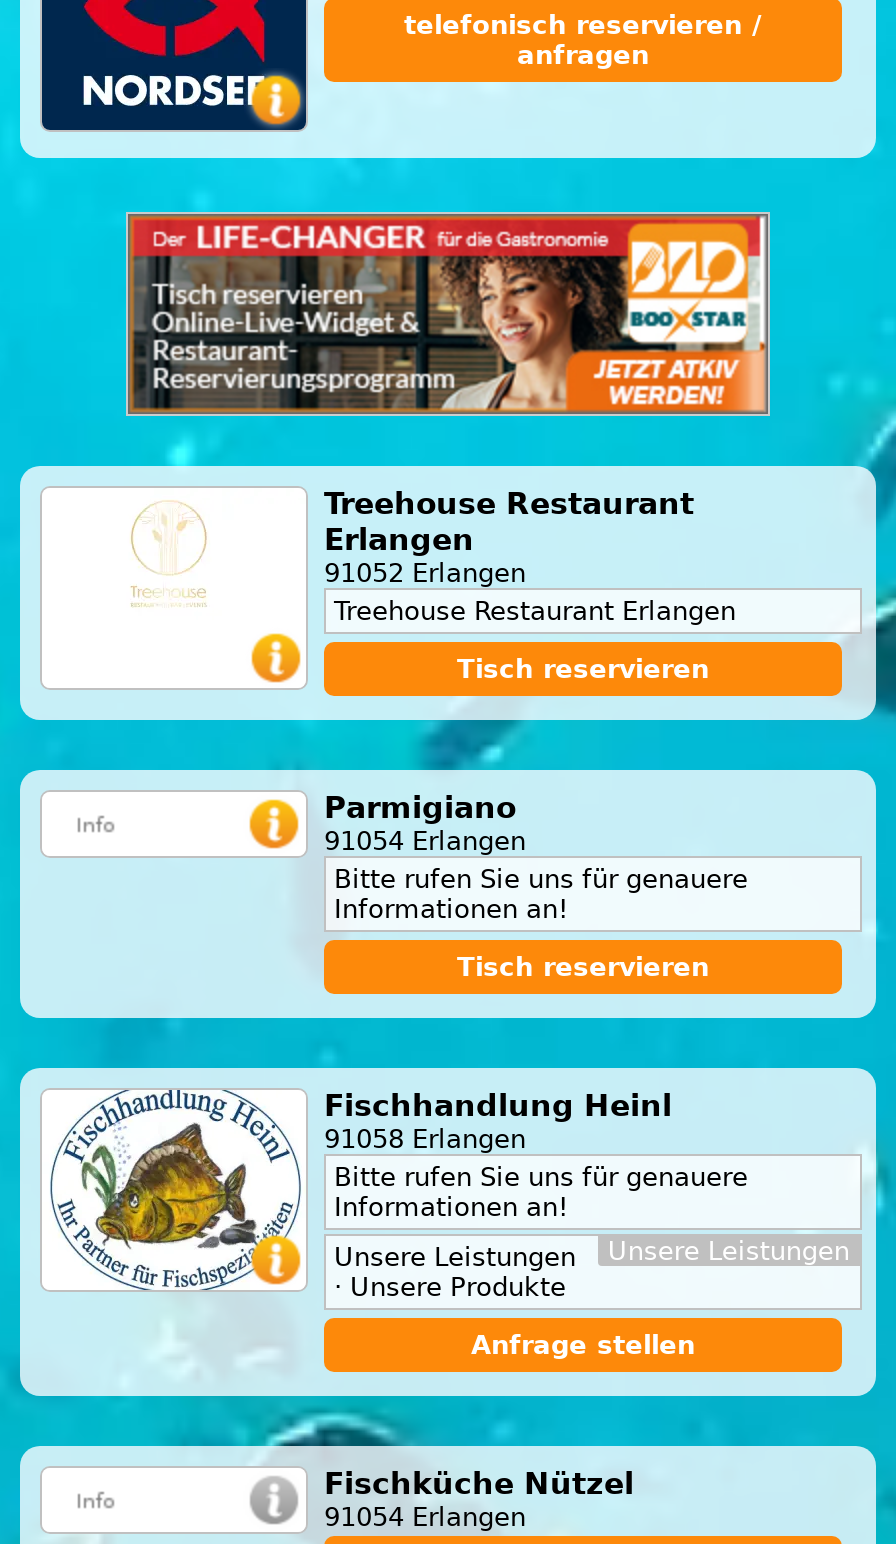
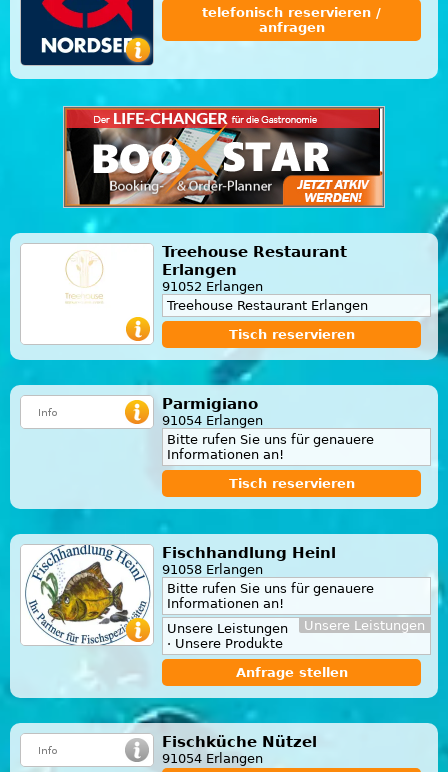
- [image]
+ [image]
